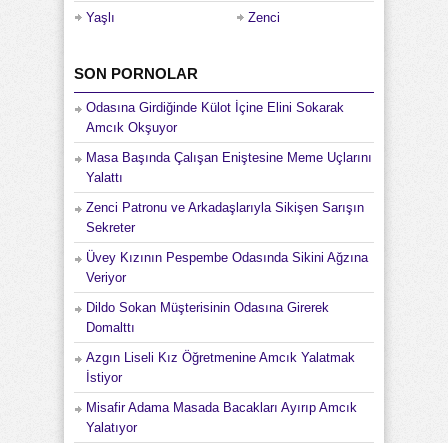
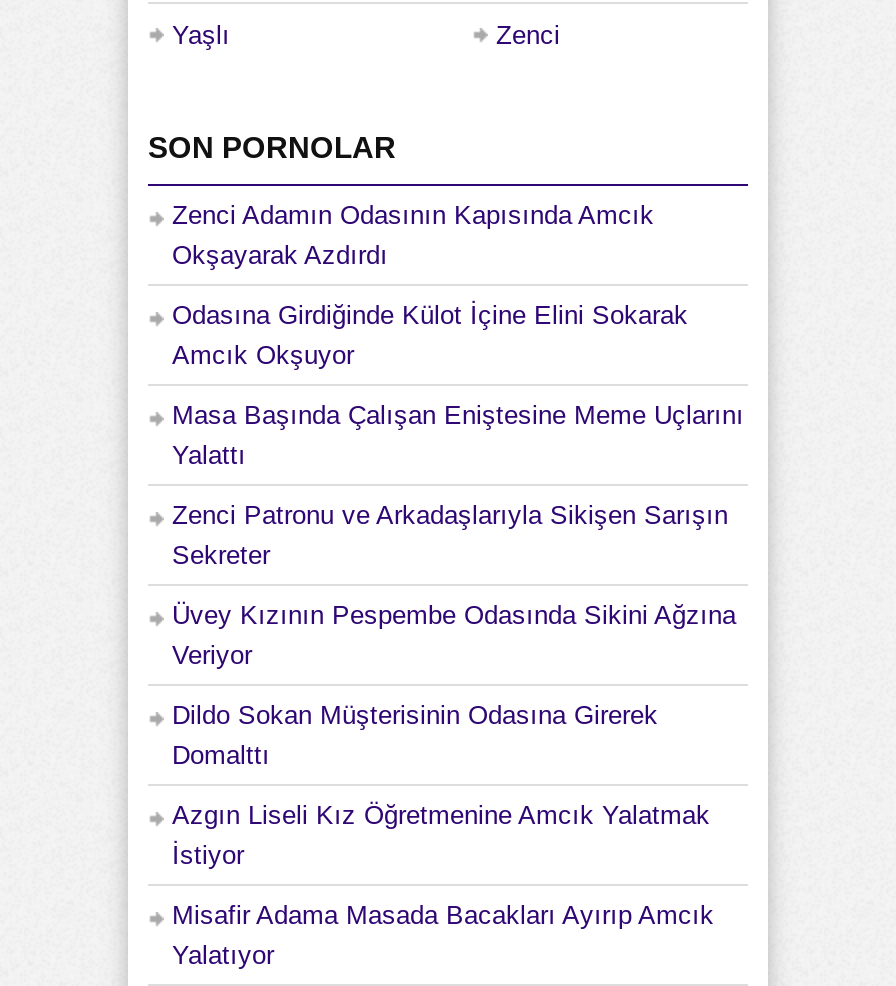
+ Zenci Adamın Odasının Kapısında Amcık
+ Okşayarak Azdırdı
